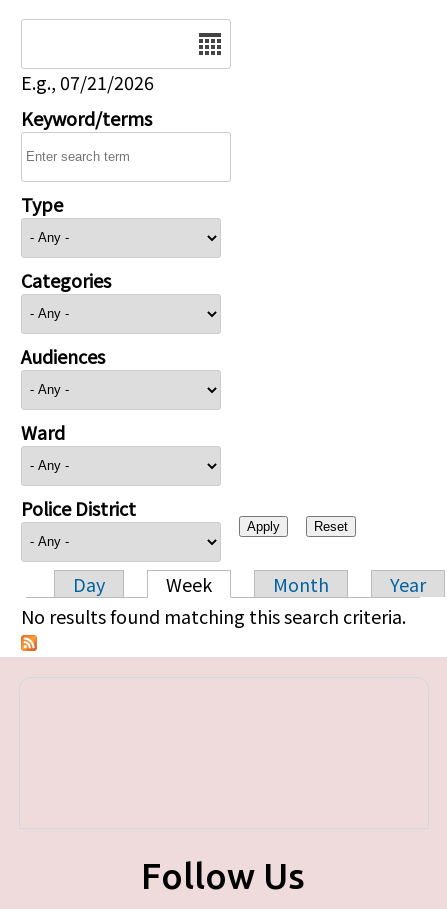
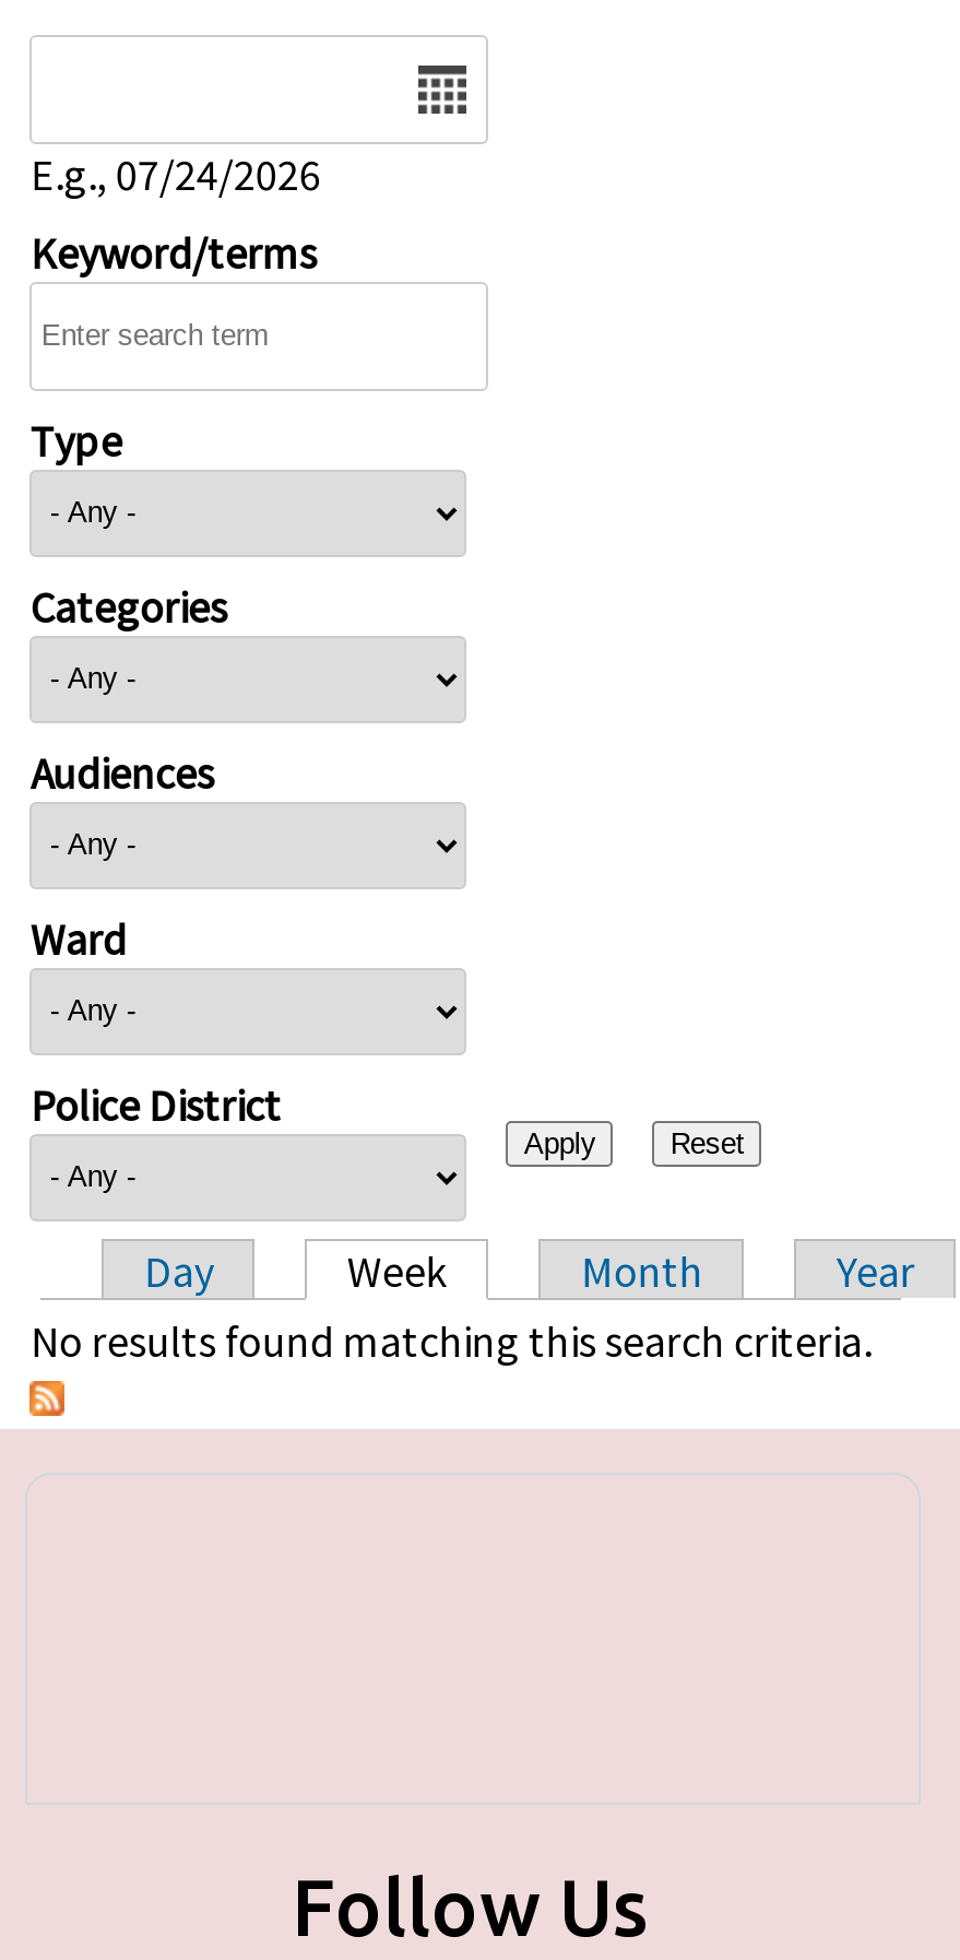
- E.g., 07/21/2026
+ E.g., 07/24/2026
